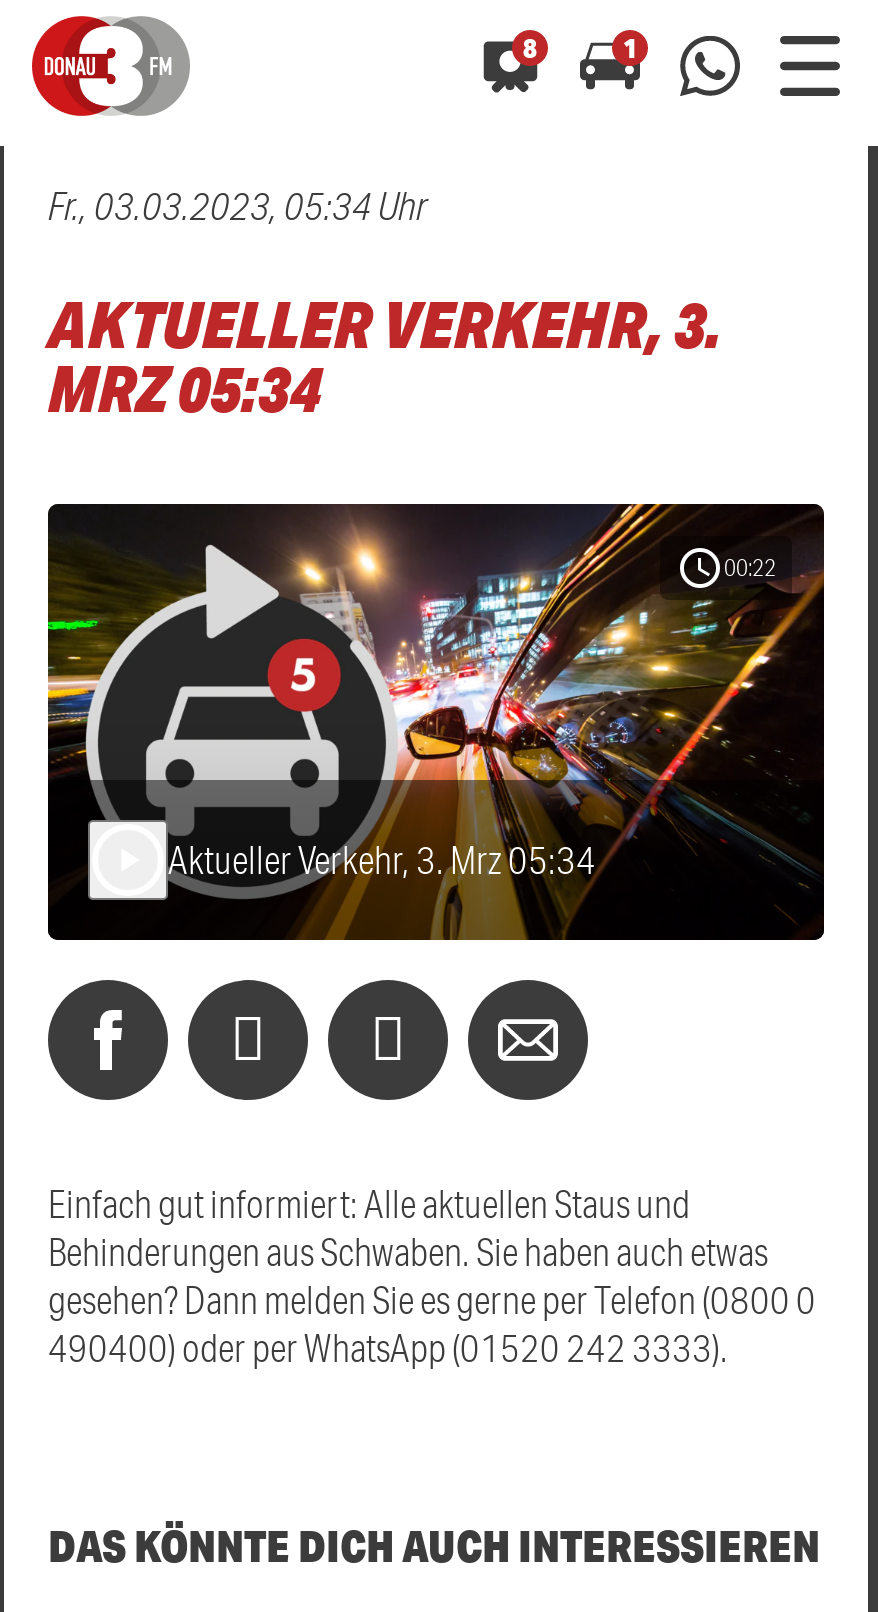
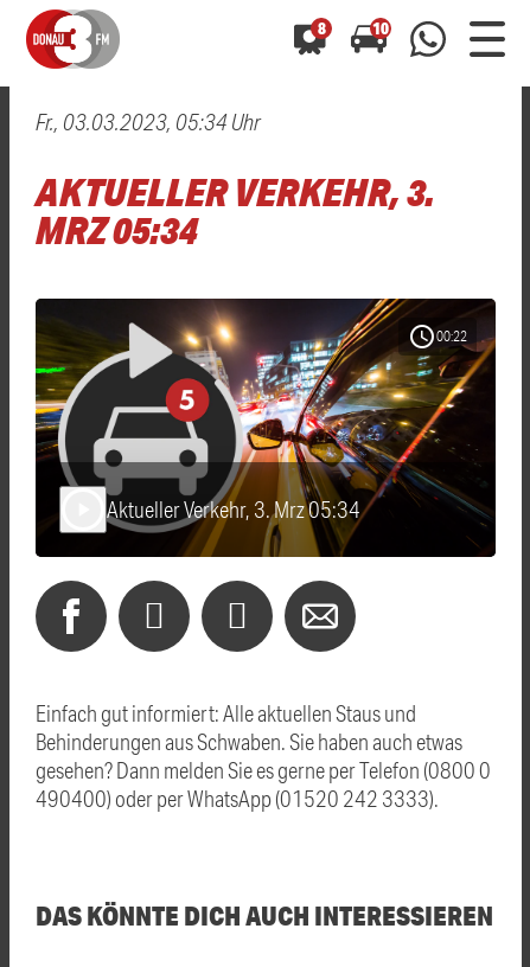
- 1
+ 10
